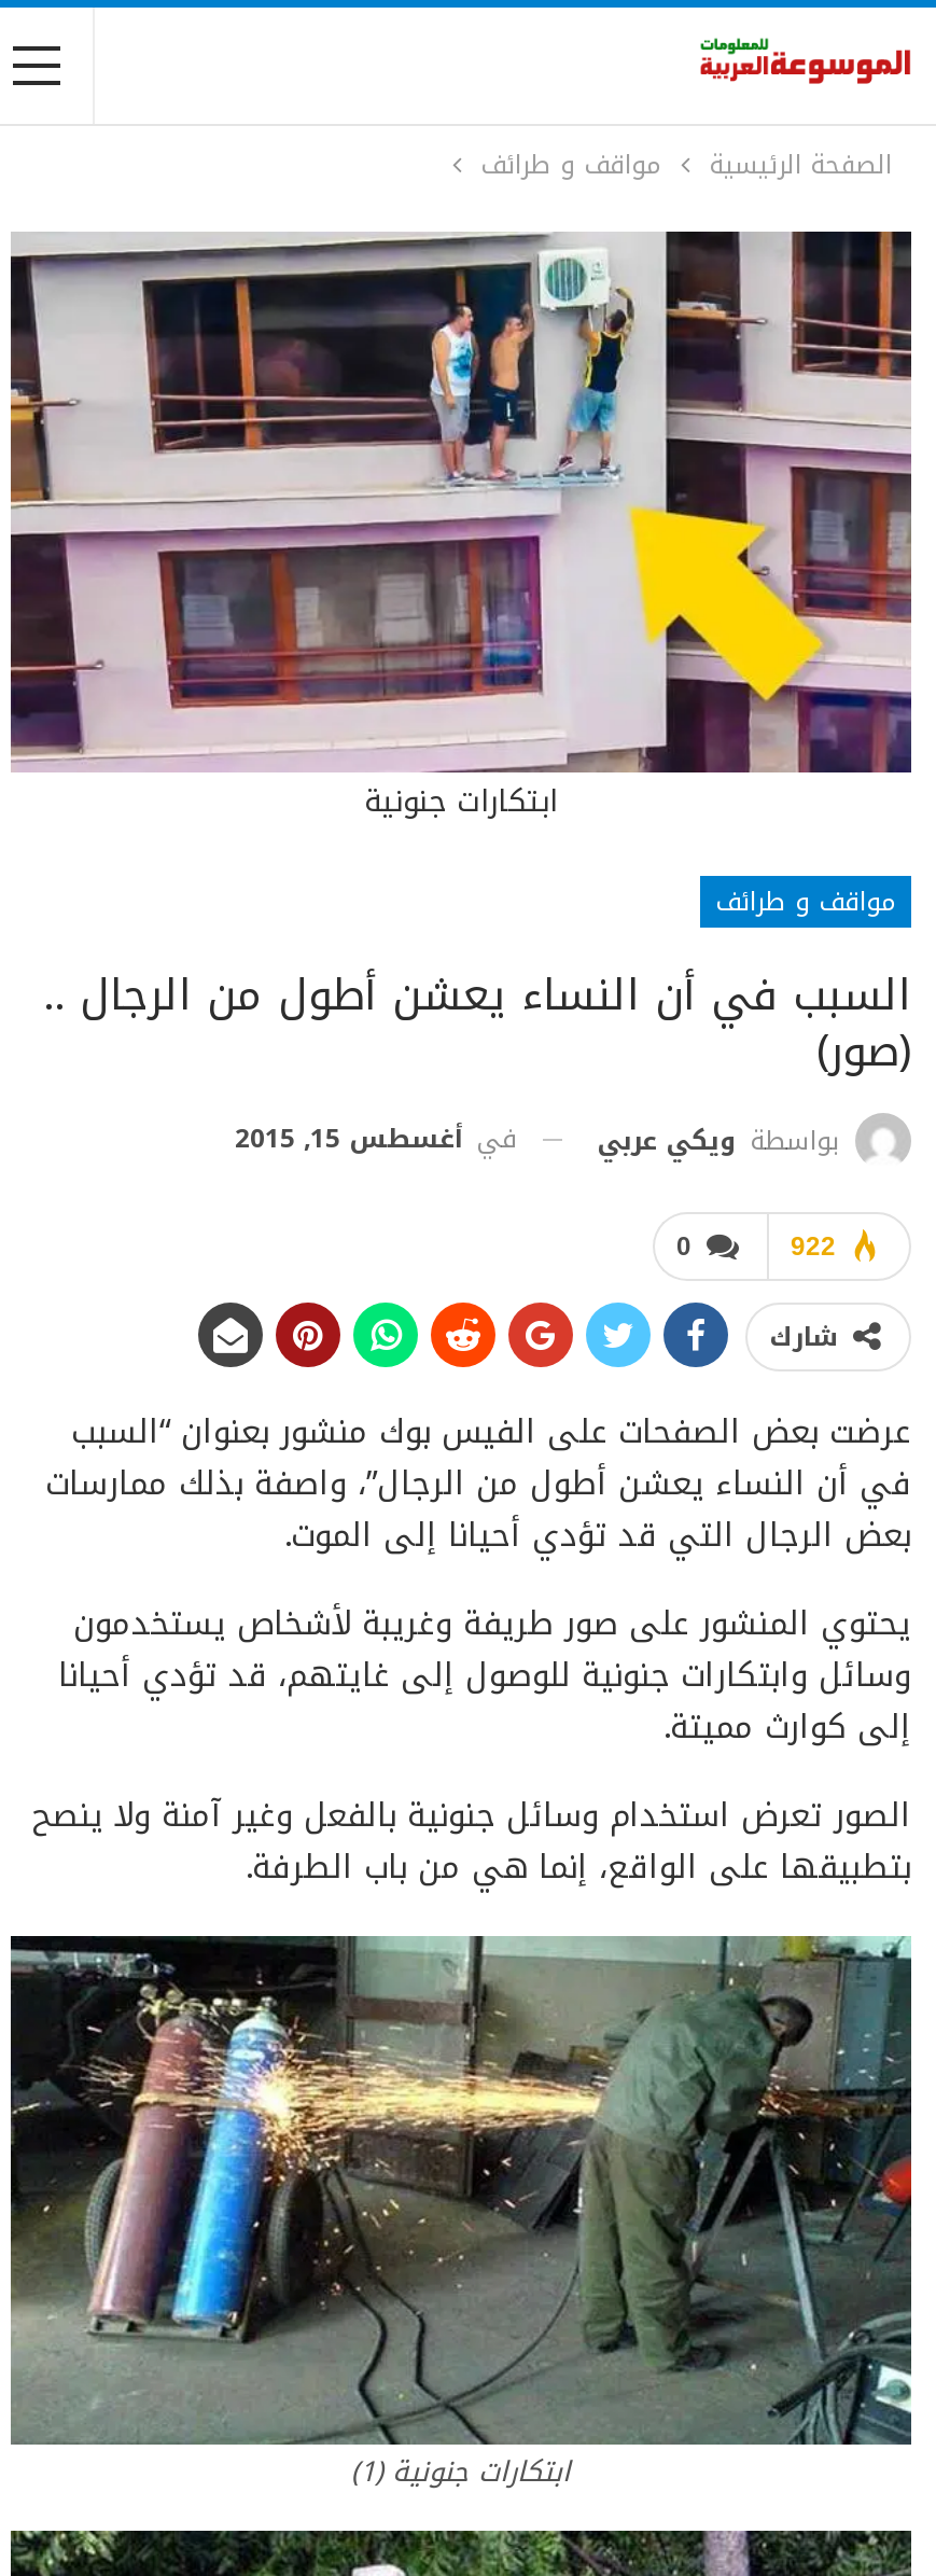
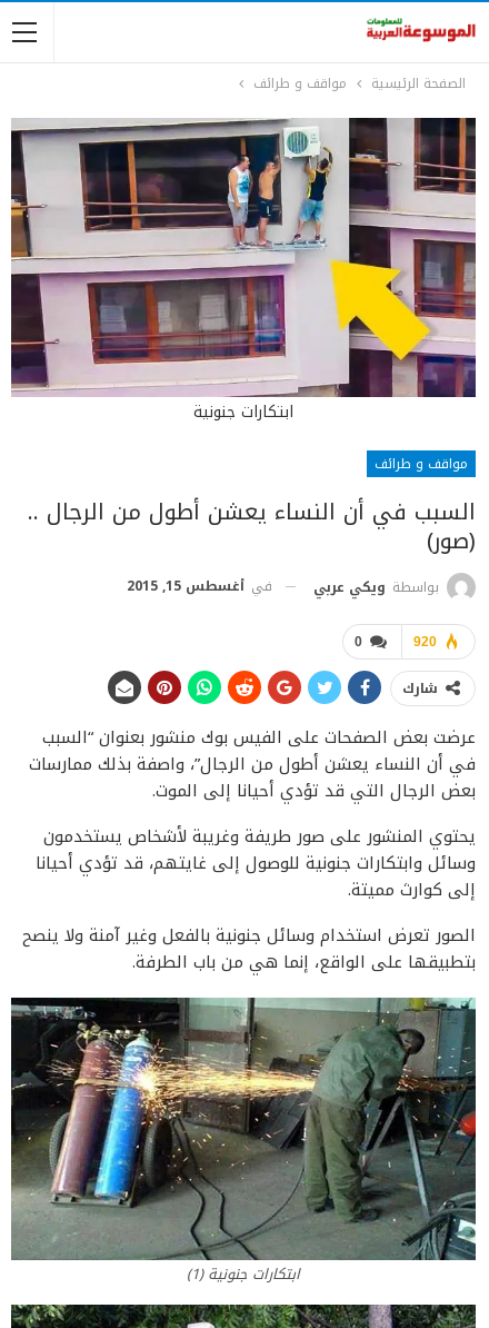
- 922
+ 920
